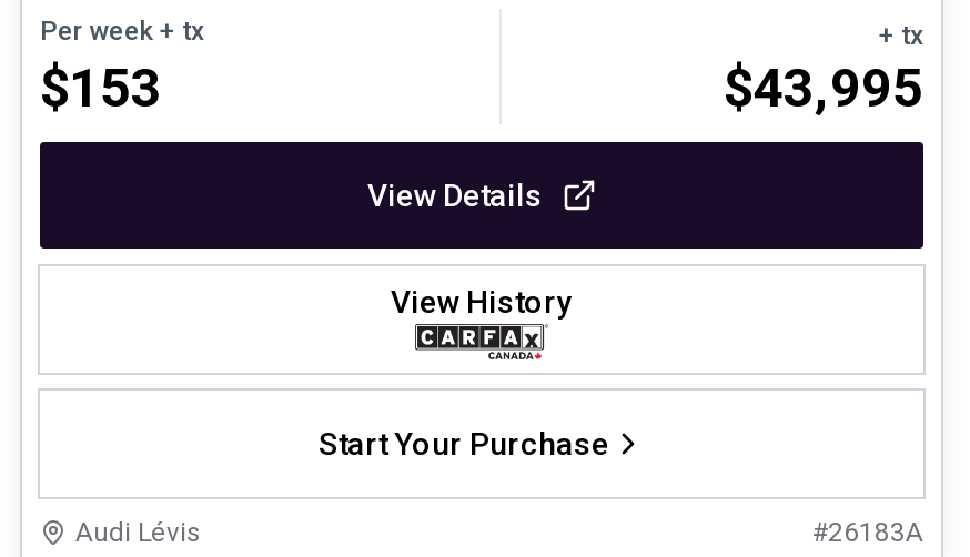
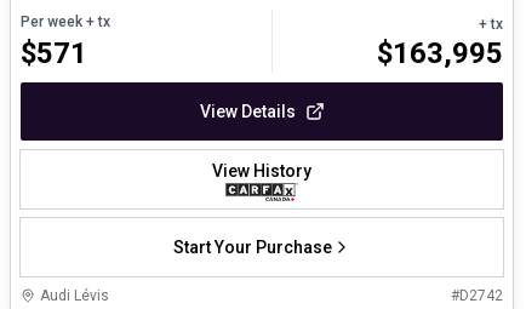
- $153
+ $571

- $43,995
+ $163,995

- #26183A
+ #D2742
